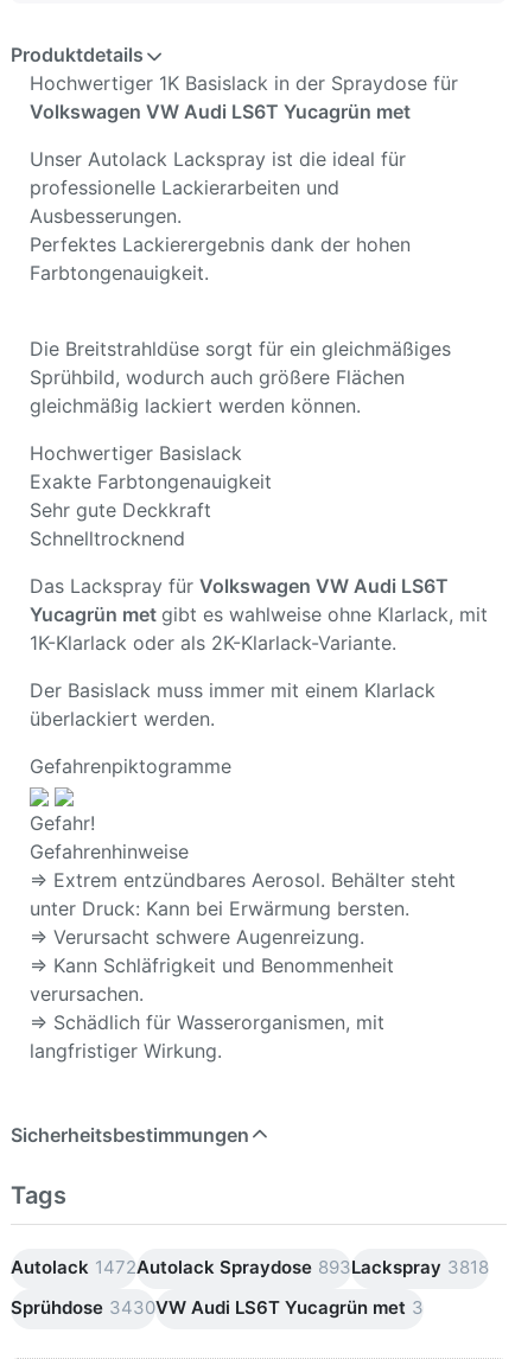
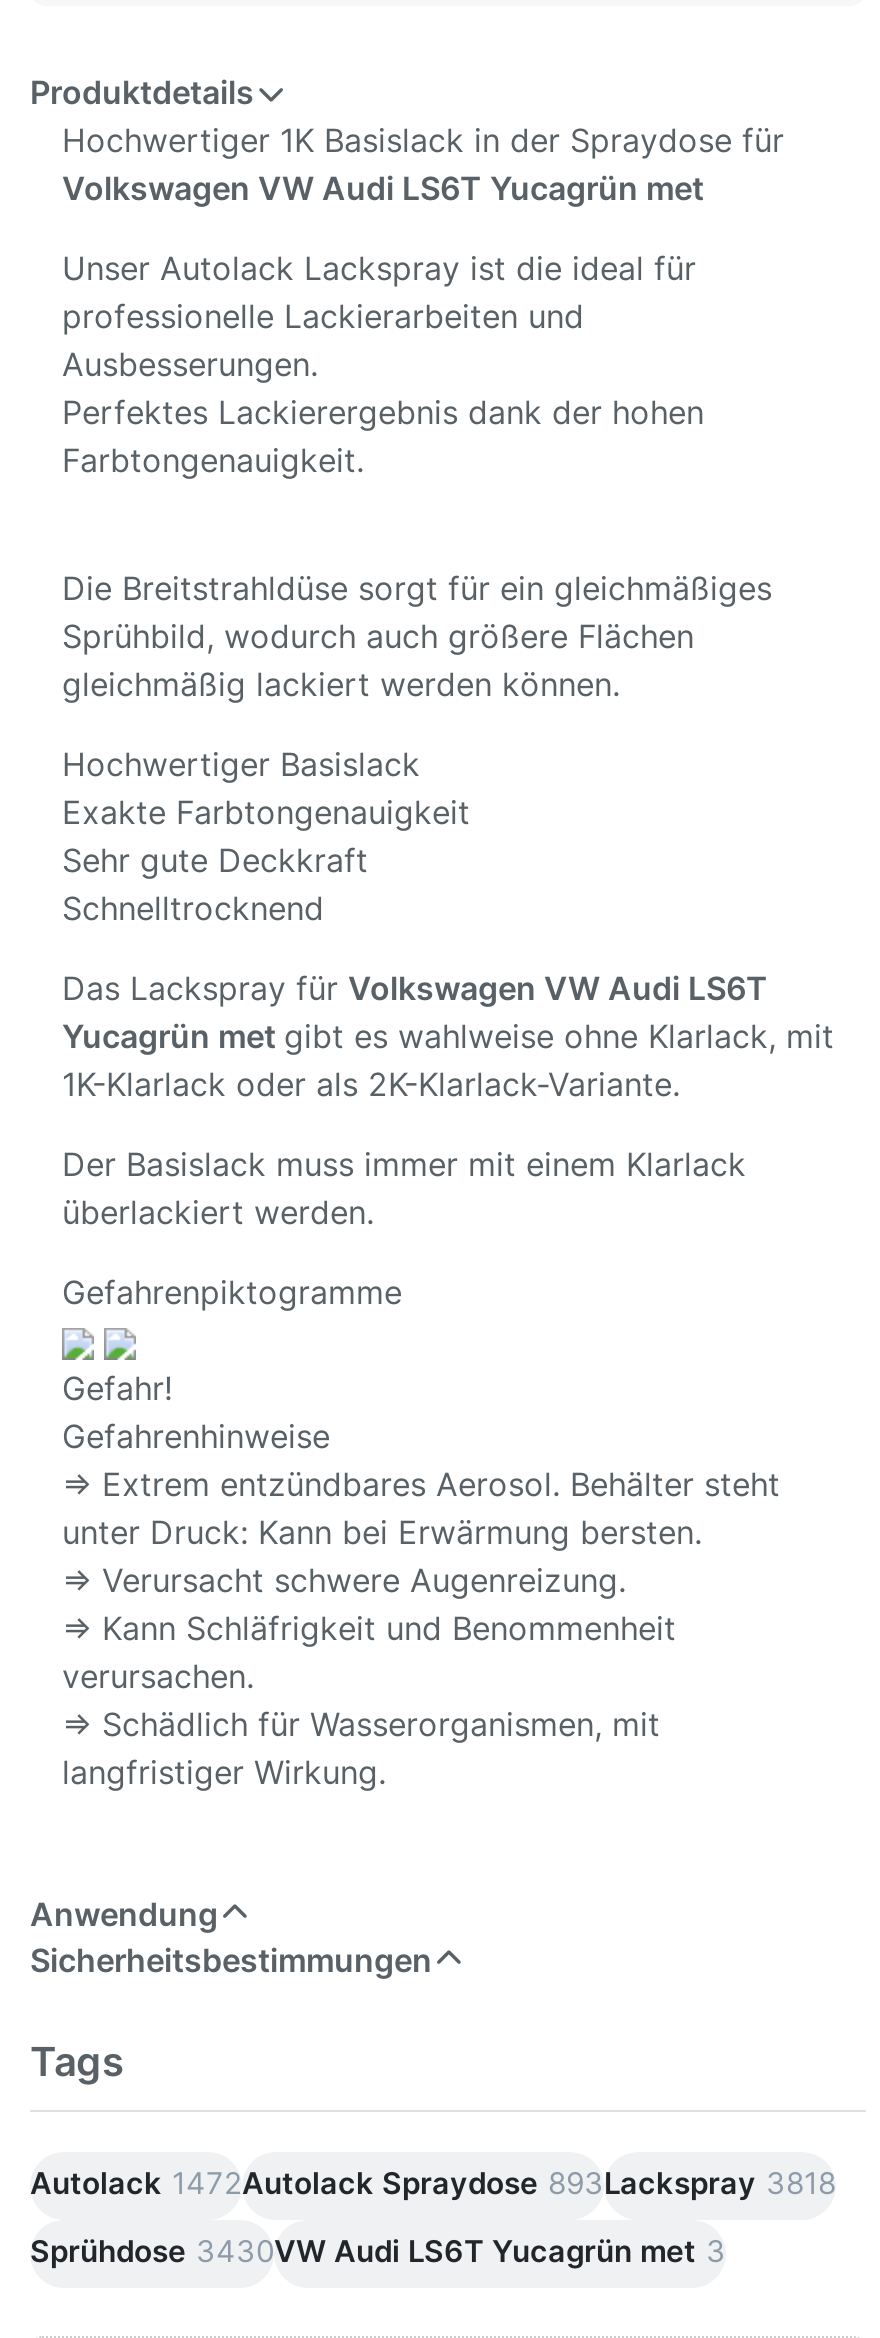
+ Anwendung
